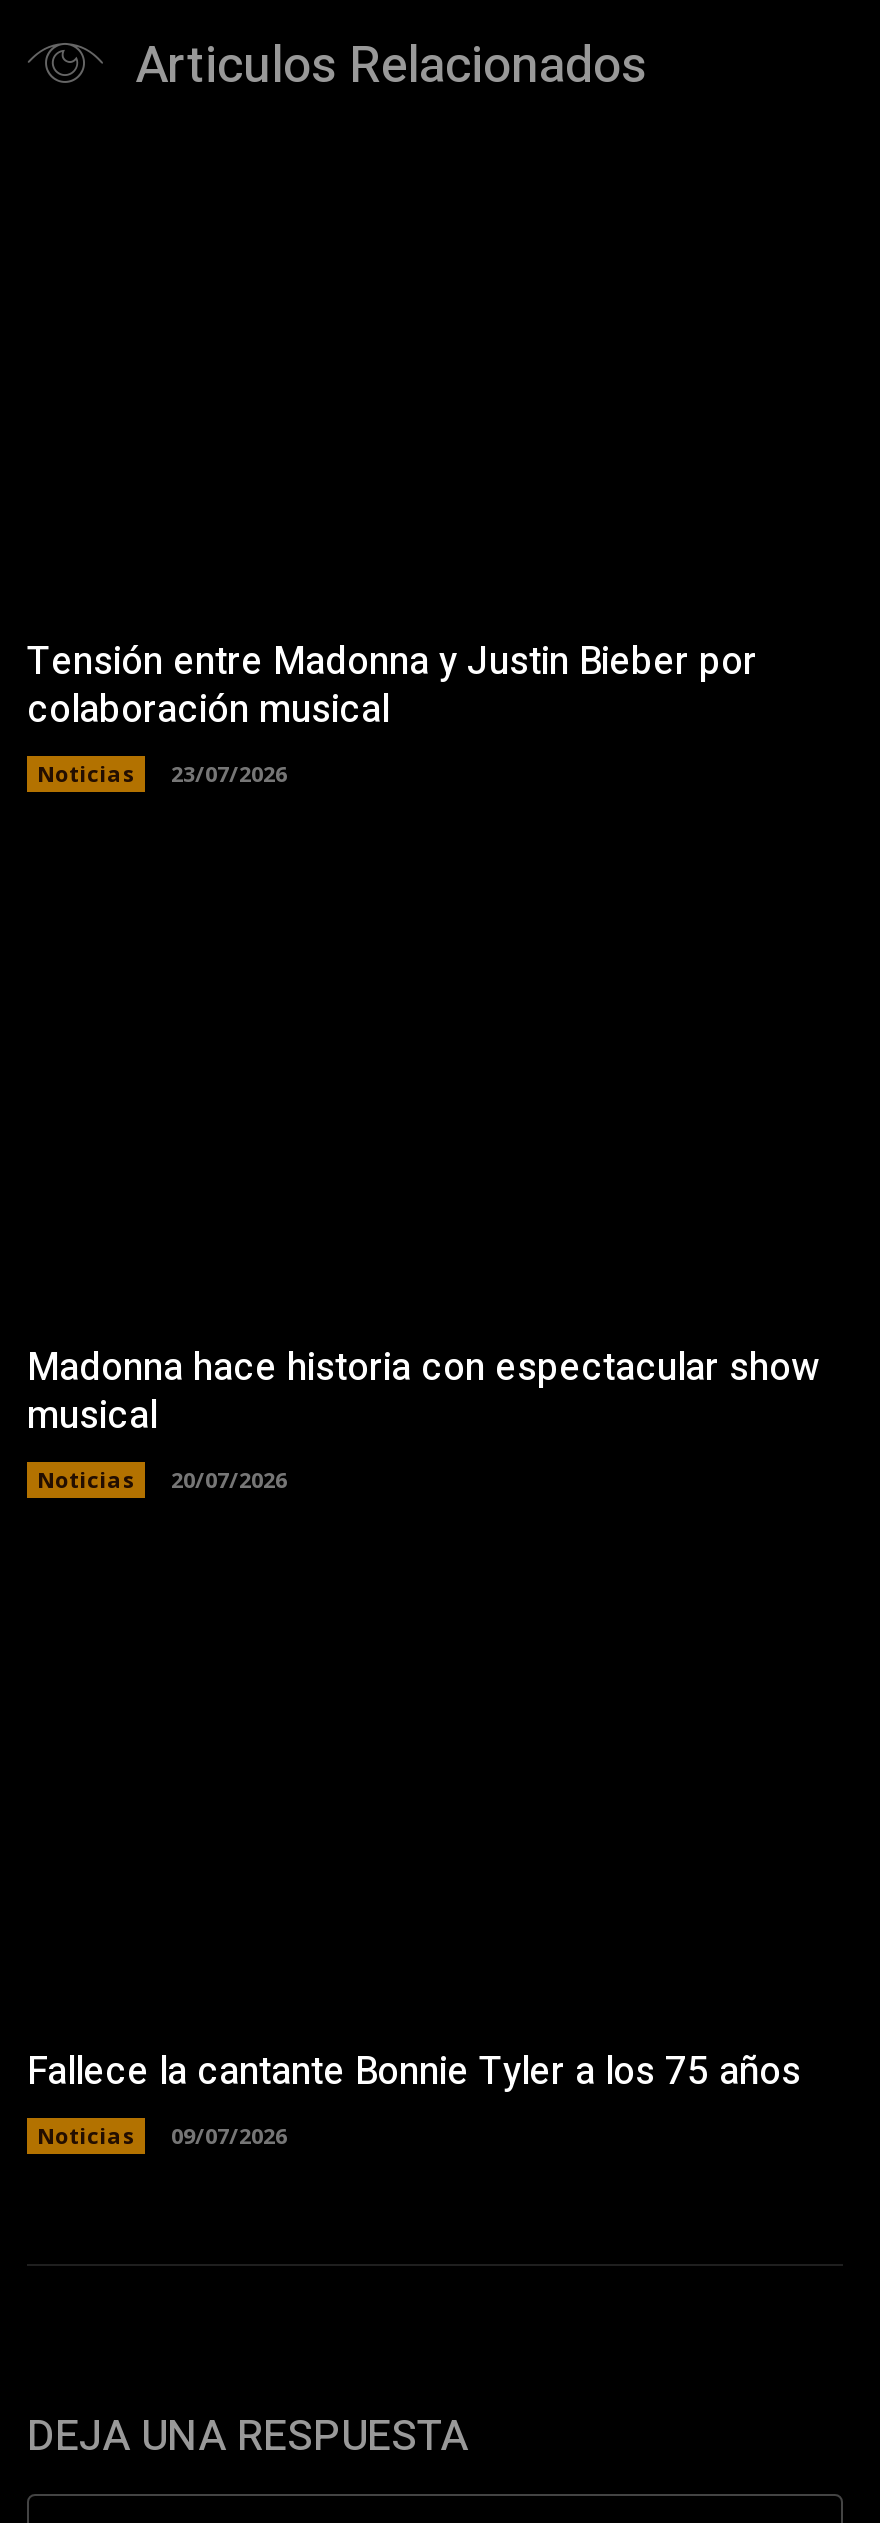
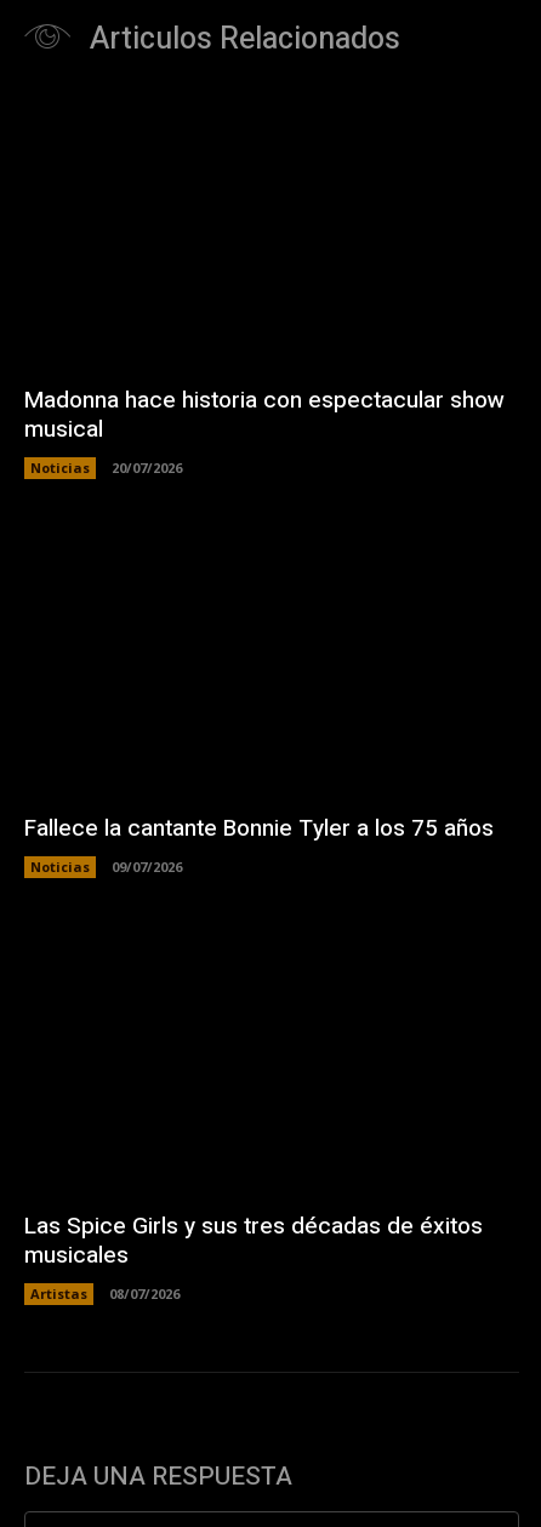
- Tensión entre Madonna y Justin Bieber por
- colaboración musical
- Noticias
- 23/07/2026

moved up: Madonna hace historia con espectacular show | musical | Noticias | 20/07/2026 | Fallece la cantante Bonnie Tyler a los 75 años | Noticias | 09/07/2026

+ Las Spice Girls y sus tres décadas de éxitos
+ musicales
+ Artistas
+ 08/07/2026
